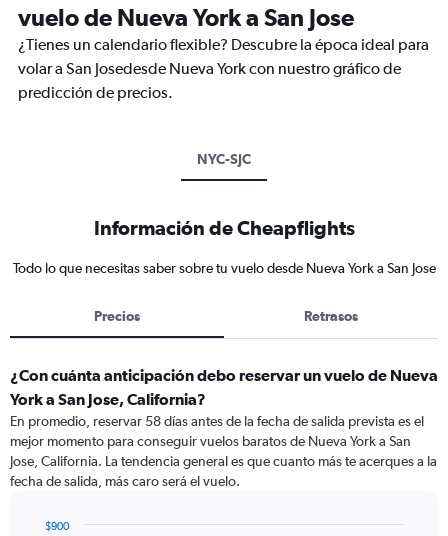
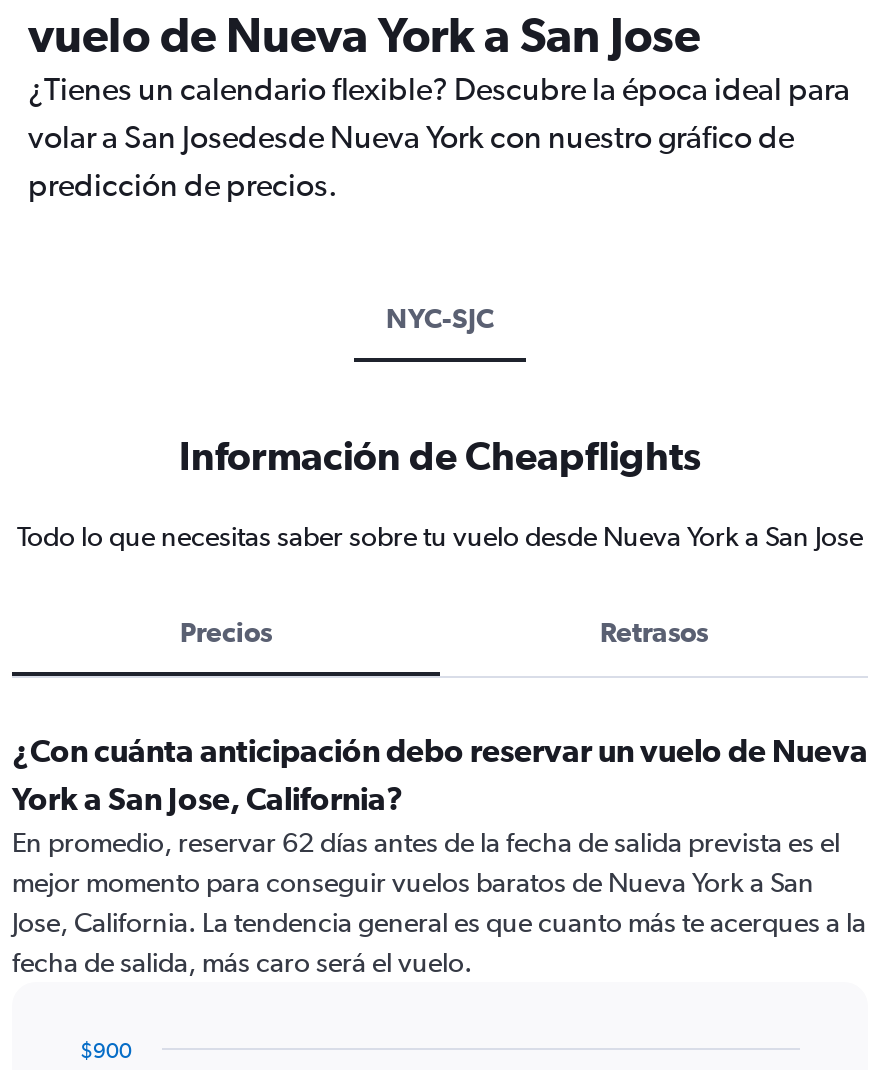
- En promedio, reservar 58 días antes de la fecha de salida prevista es el
+ En promedio, reservar 62 días antes de la fecha de salida prevista es el
